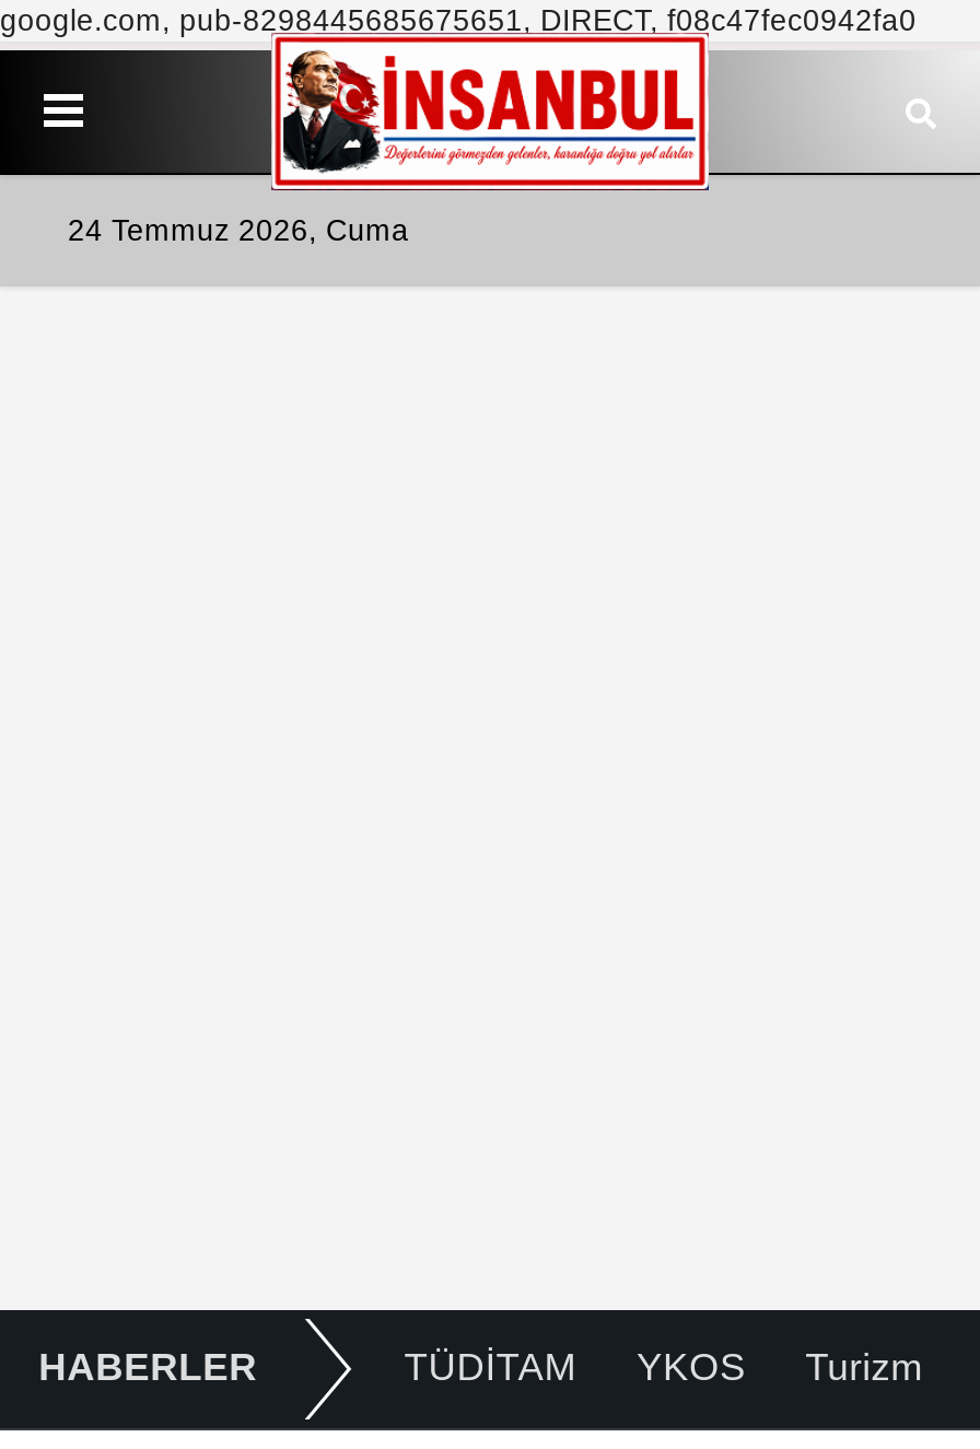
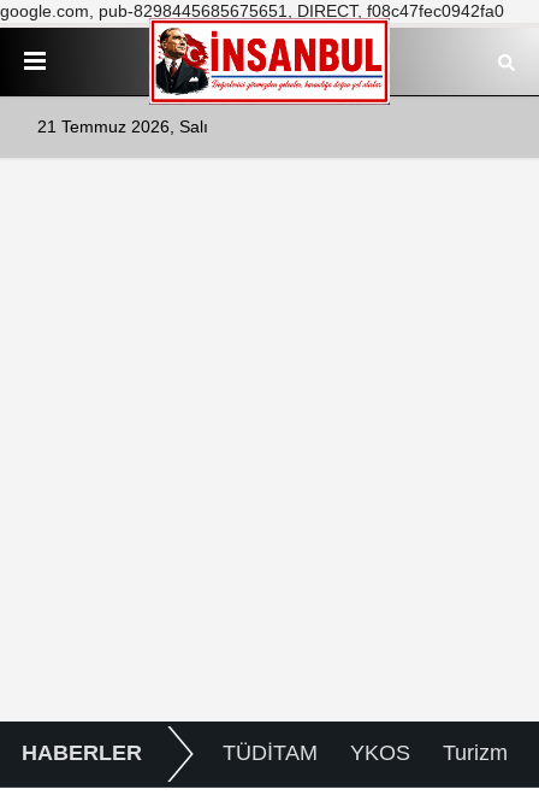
- 24 Temmuz 2026, Cuma
+ 21 Temmuz 2026, Salı
